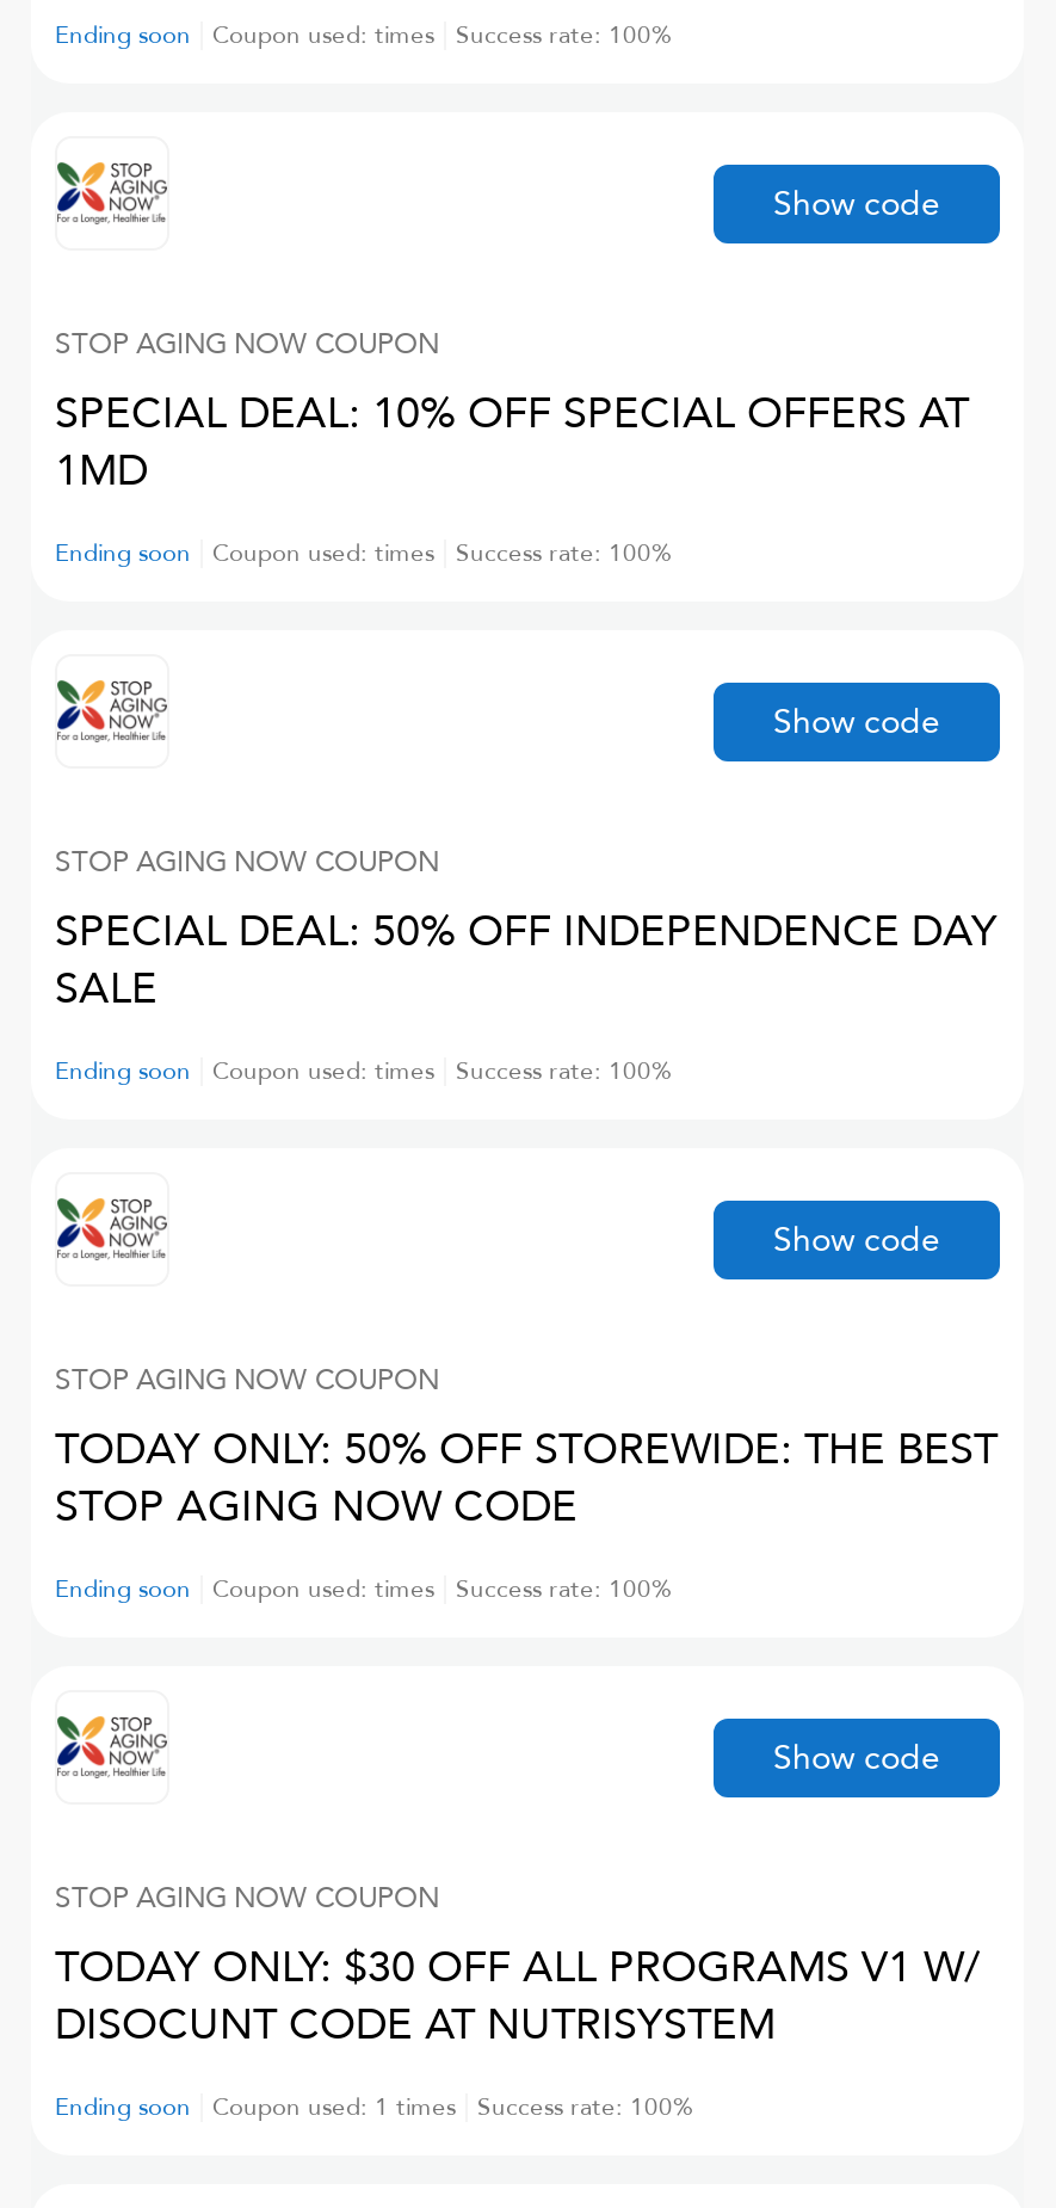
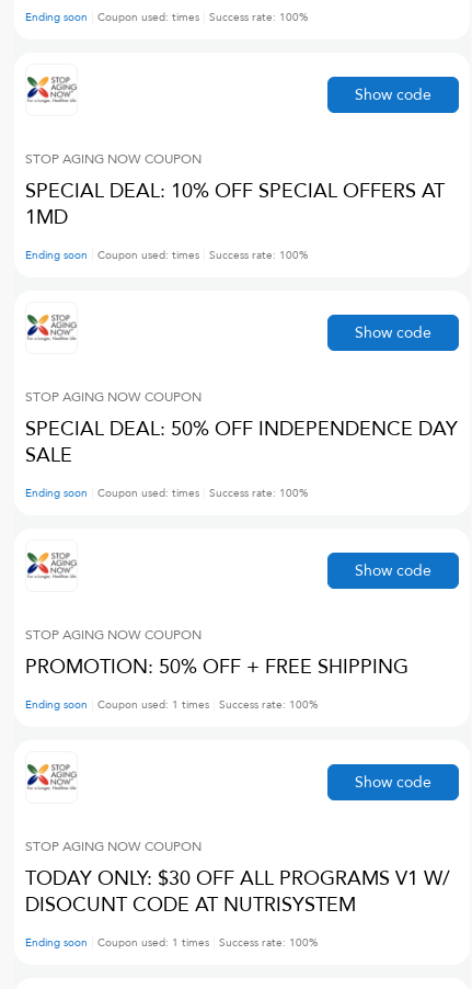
- TODAY ONLY: 50% OFF STOREWIDE: THE BEST
- STOP AGING NOW CODE
+ PROMOTION: 50% OFF + FREE SHIPPING

- Coupon used: times
+ Coupon used: 1 times
